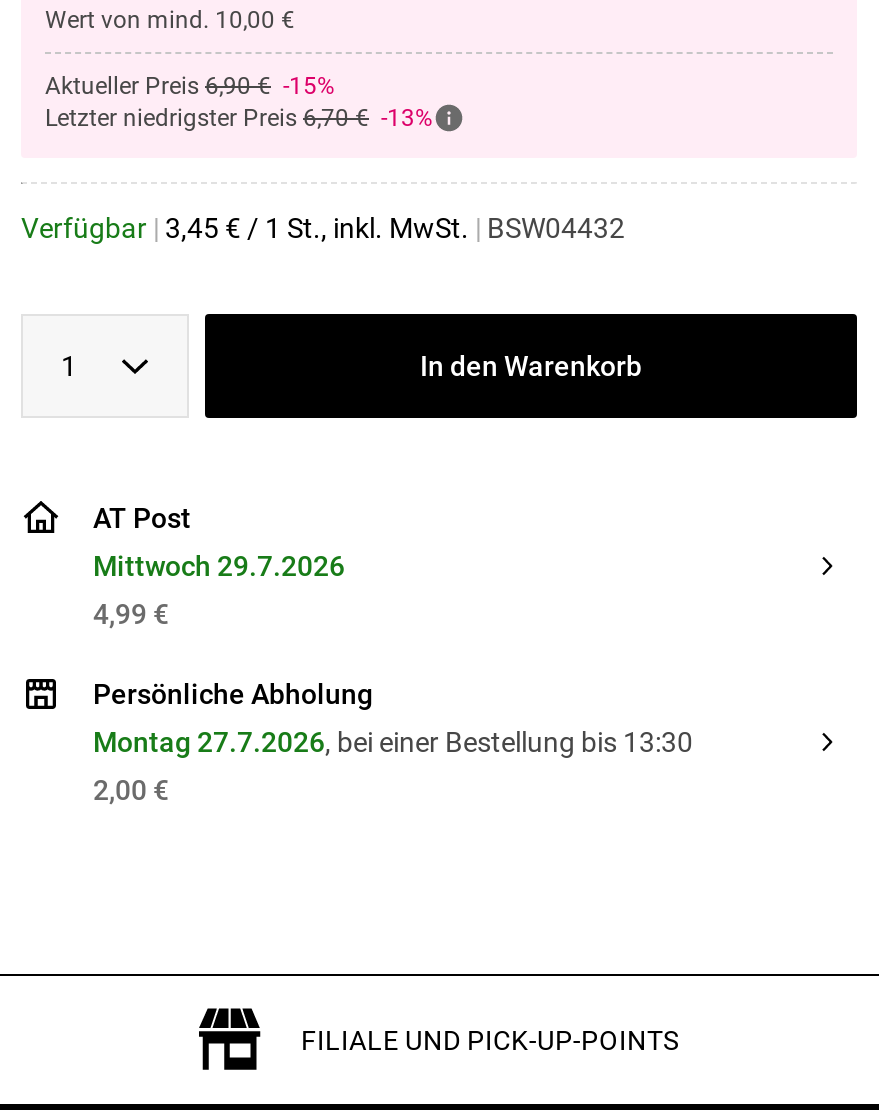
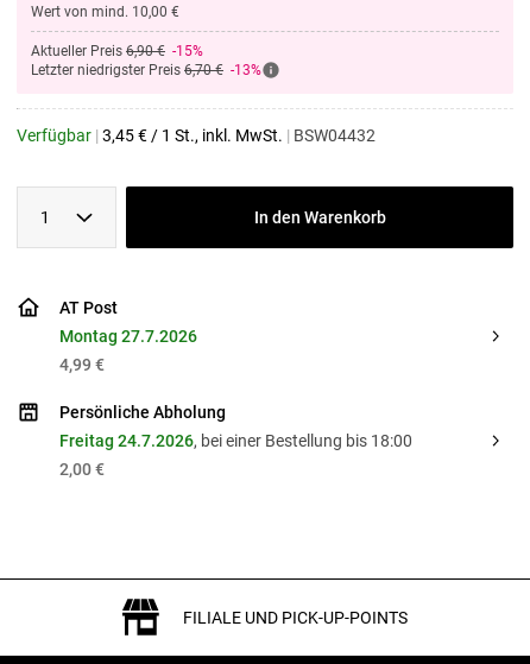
- Mittwoch 29.7.2026
+ Montag 27.7.2026

- Montag 27.7.2026, bei einer Bestellung bis 13:30
+ Freitag 24.7.2026, bei einer Bestellung bis 18:00
